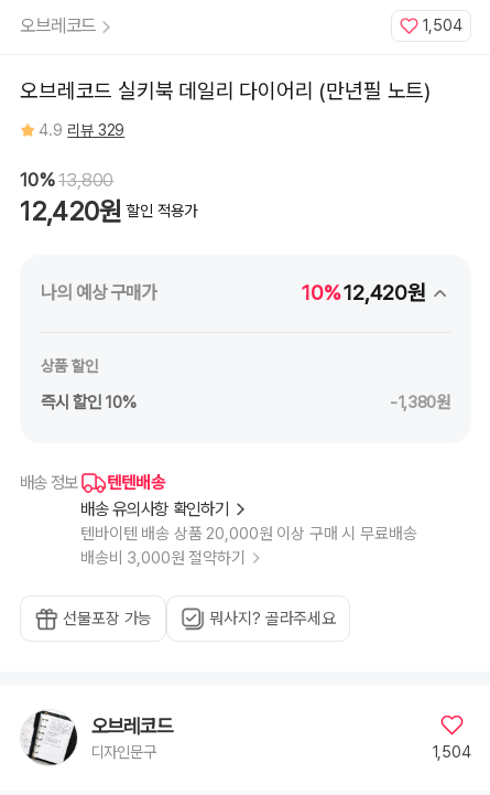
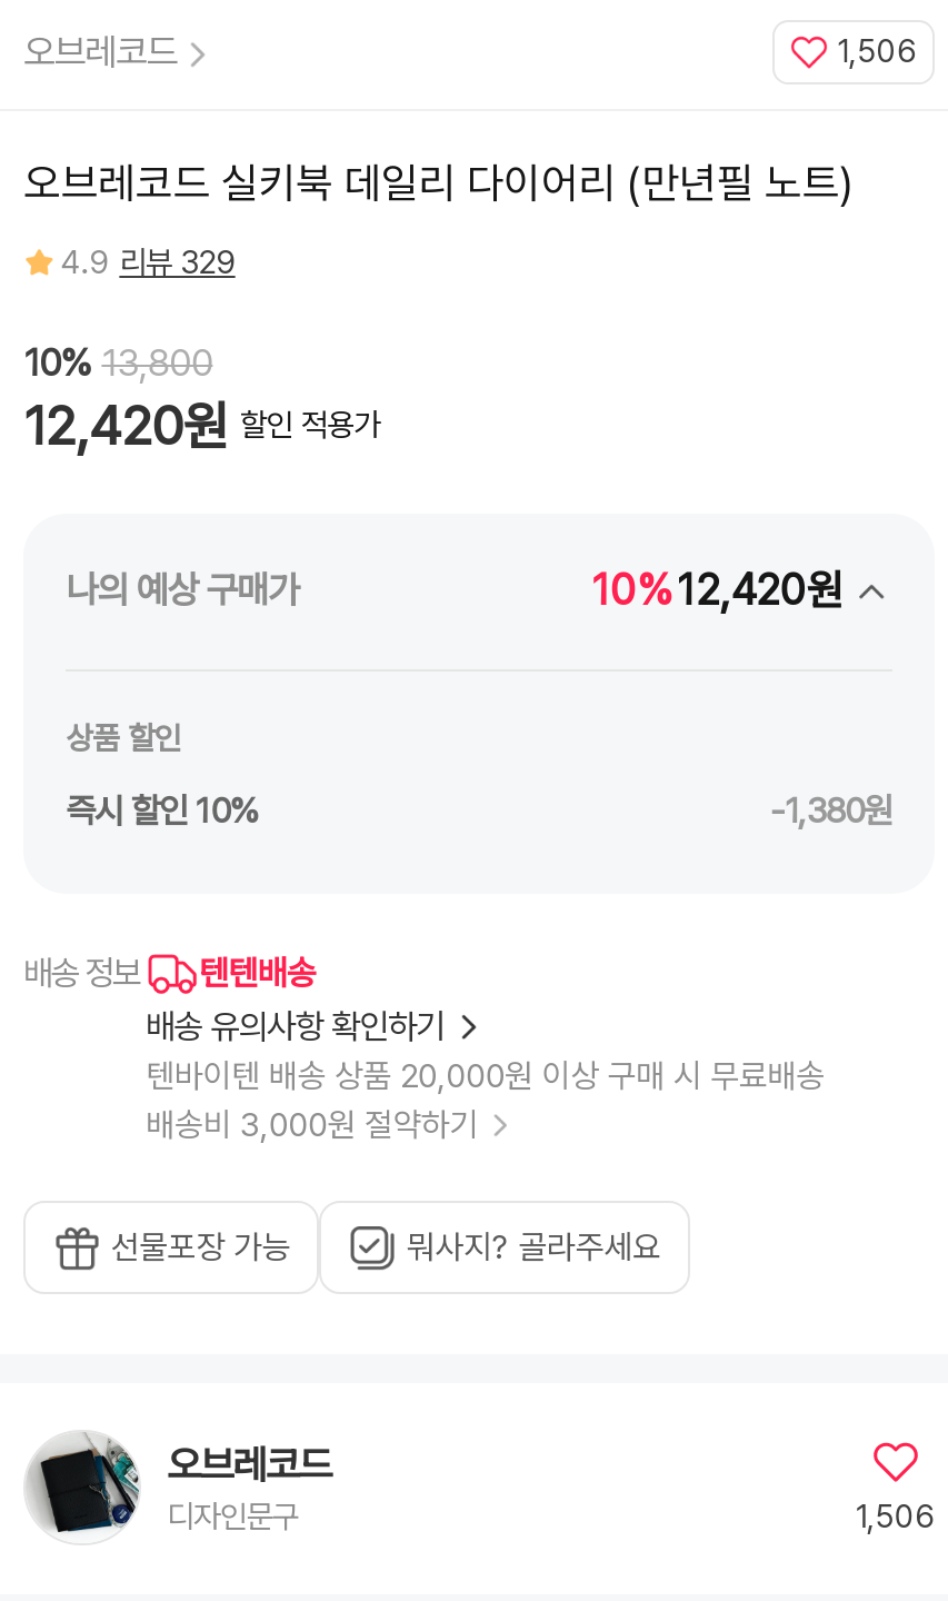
- 1,504
+ 1,506

- [image]
+ [image]

- 1,504
+ 1,506
